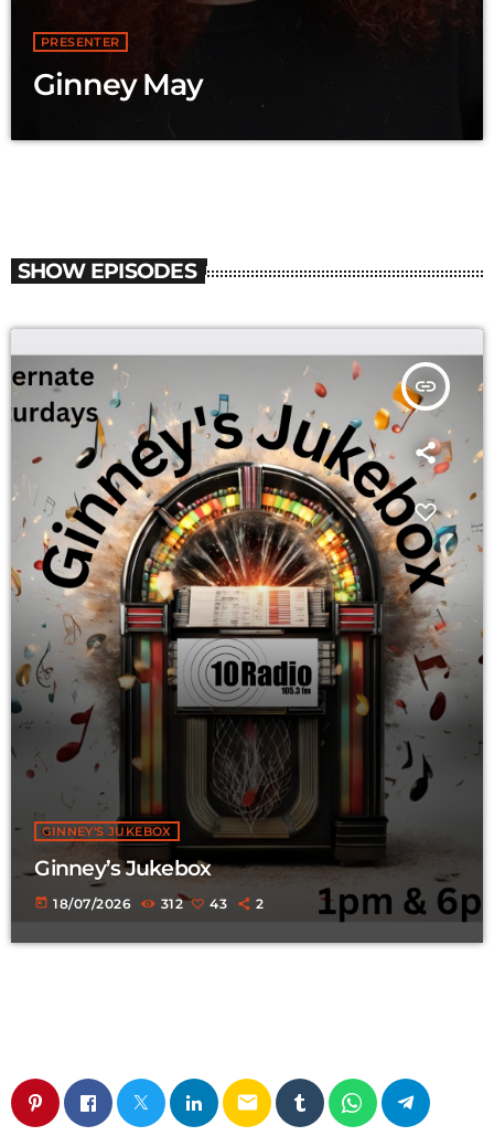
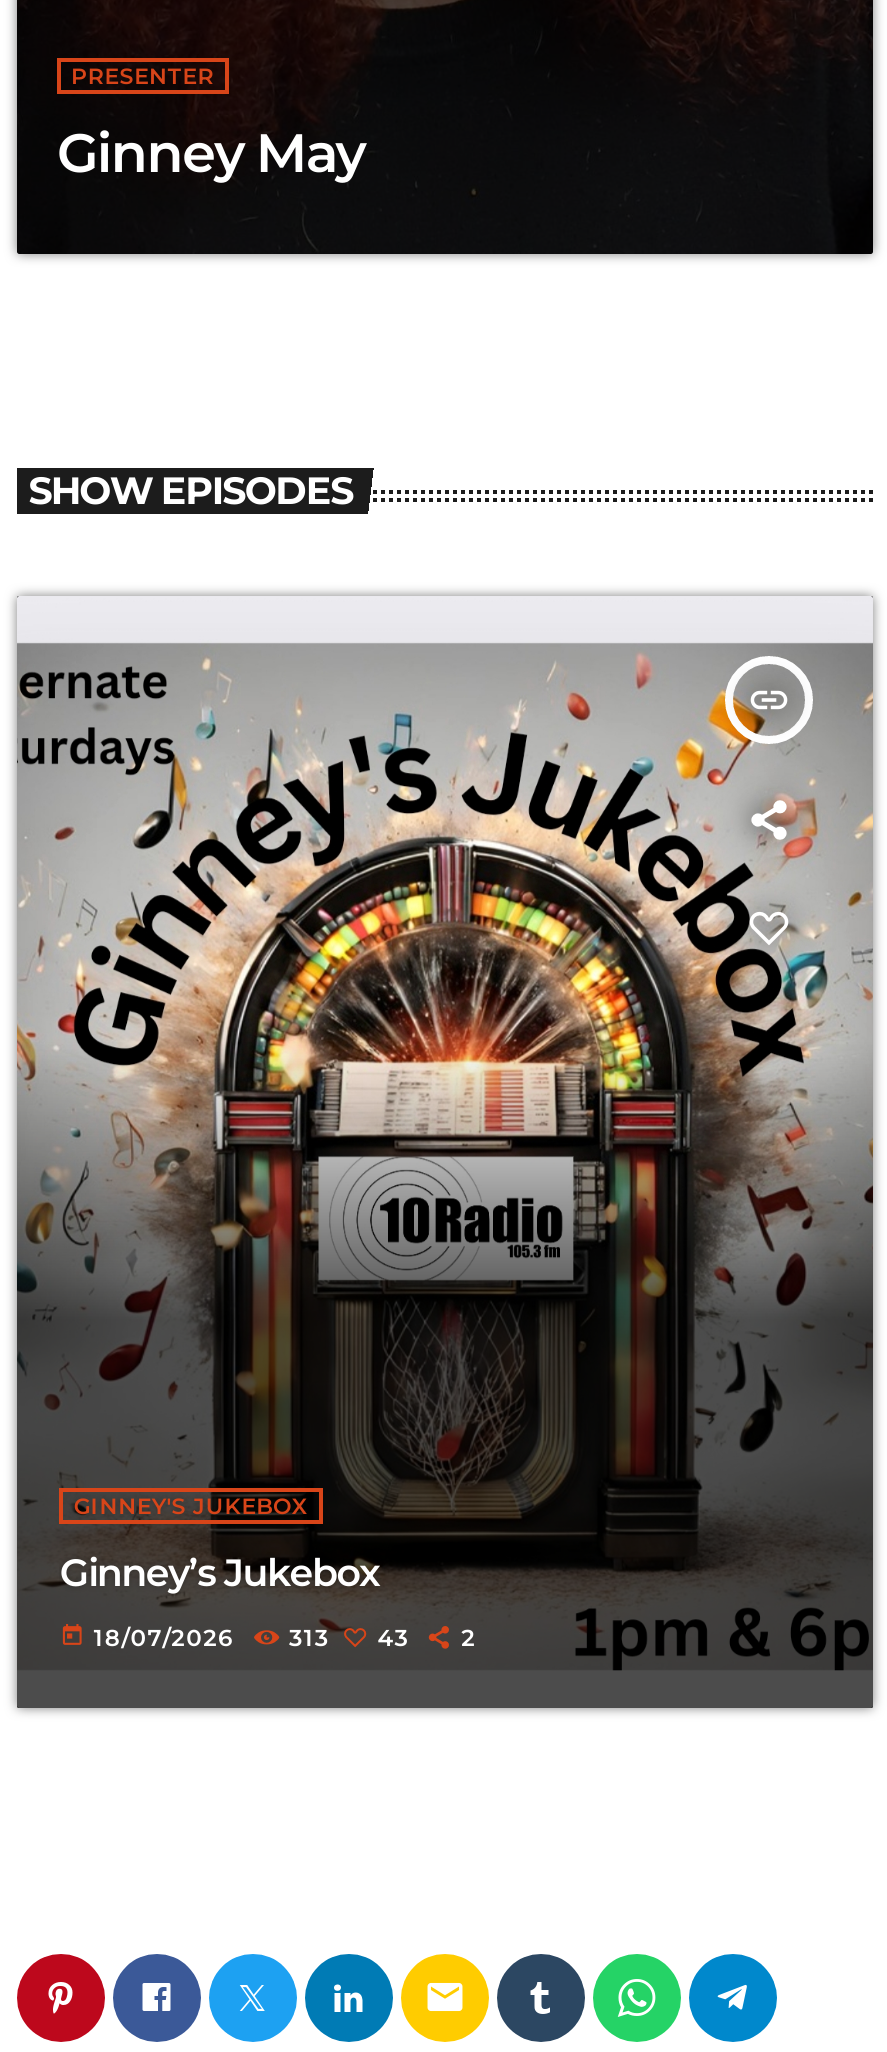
- 312
+ 313
